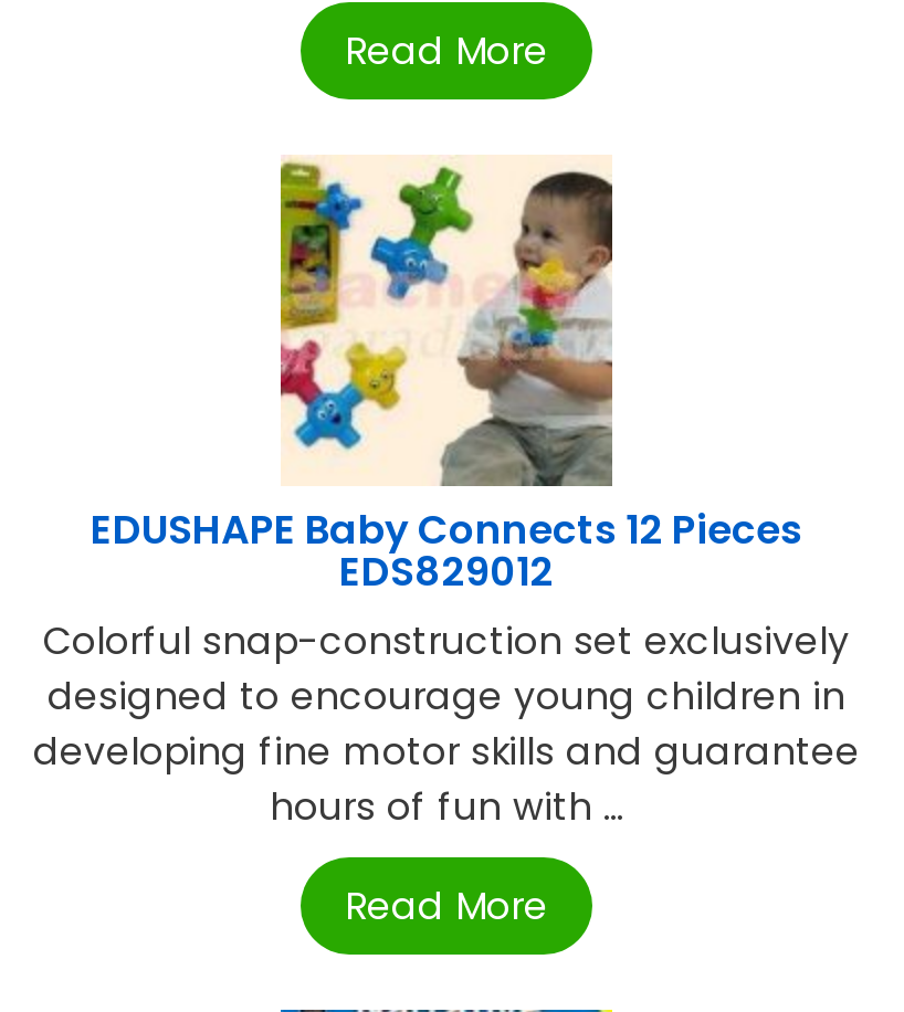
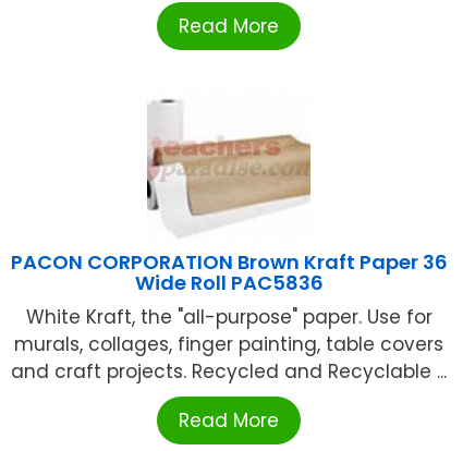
- [image]
- EDUSHAPE Baby Connects 12 Pieces
- EDS829012
- Colorful snap-construction set exclusively
- designed to encourage young children in
- developing fine motor skills and guarantee
- hours of fun with ...
+ [image]
+ PACON CORPORATION Brown Kraft Paper 36
+ Wide Roll PAC5836
+ White Kraft, the "all-purpose" paper. Use for
+ murals, collages, finger painting, table covers
+ and craft projects. Recycled and Recyclable ...
